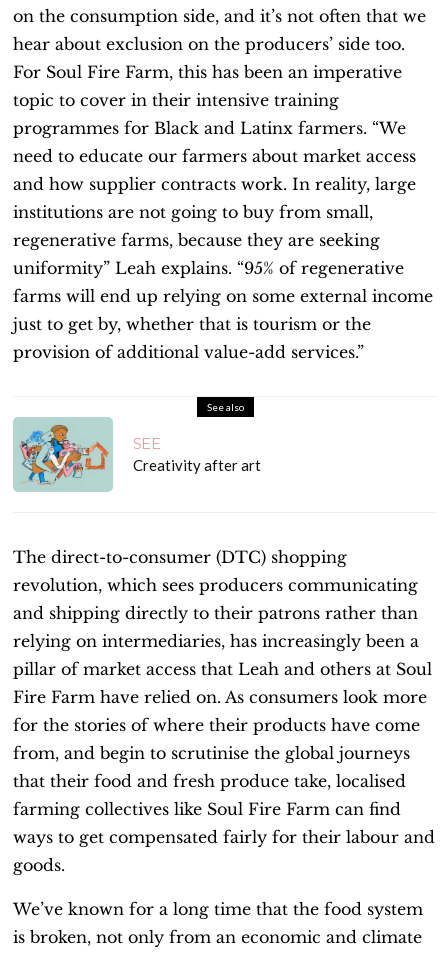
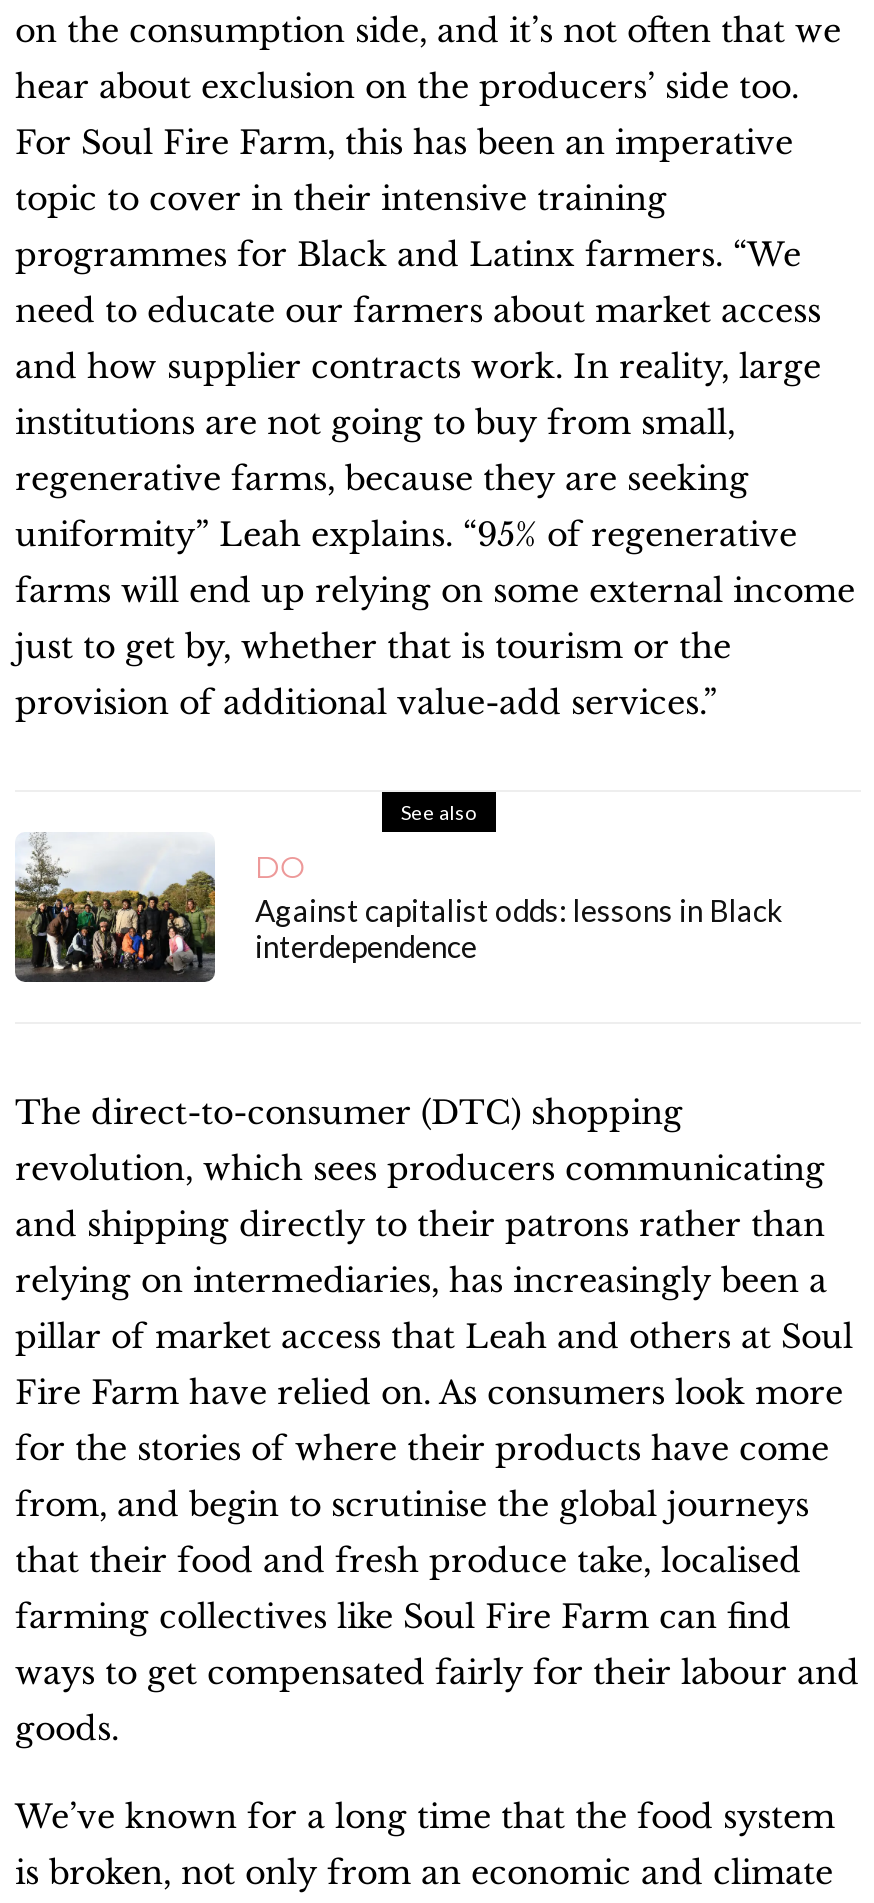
- [image]
- SEE
- Creativity after art
+ [image]
+ DO
+ Against capitalist odds: lessons in Black
+ interdependence
